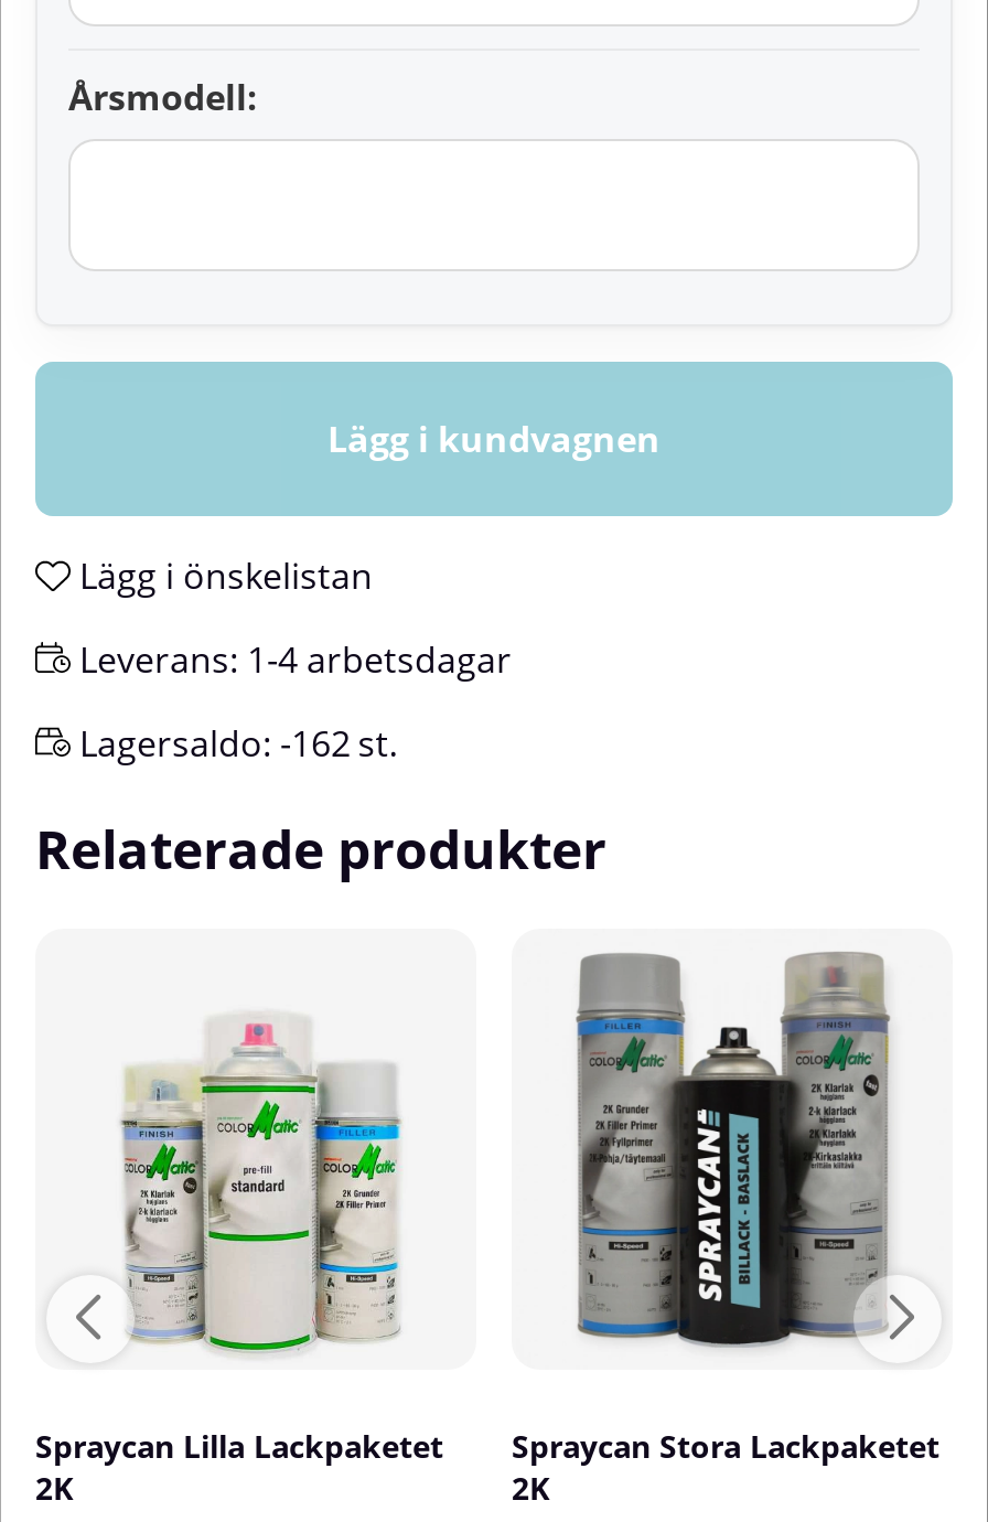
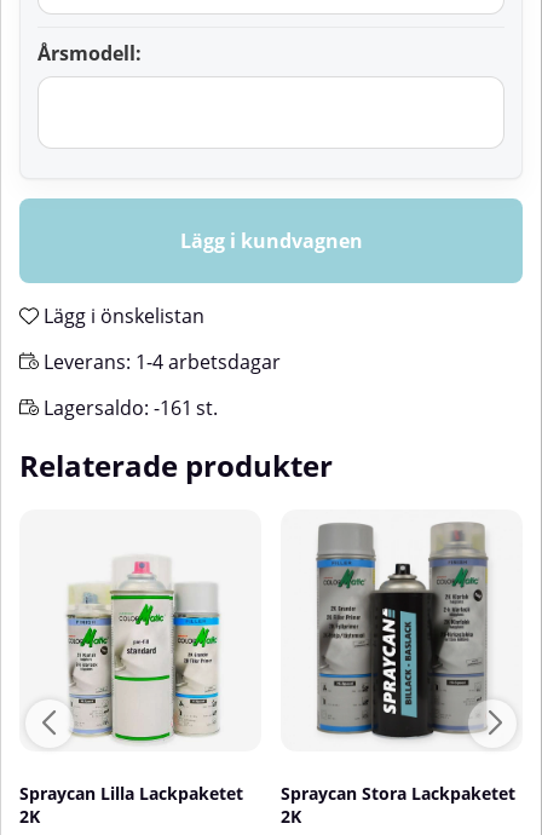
- Lagersaldo: -162 st.
+ Lagersaldo: -161 st.
